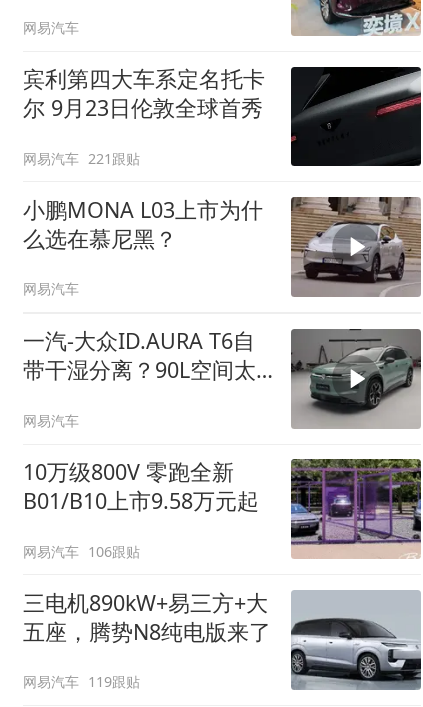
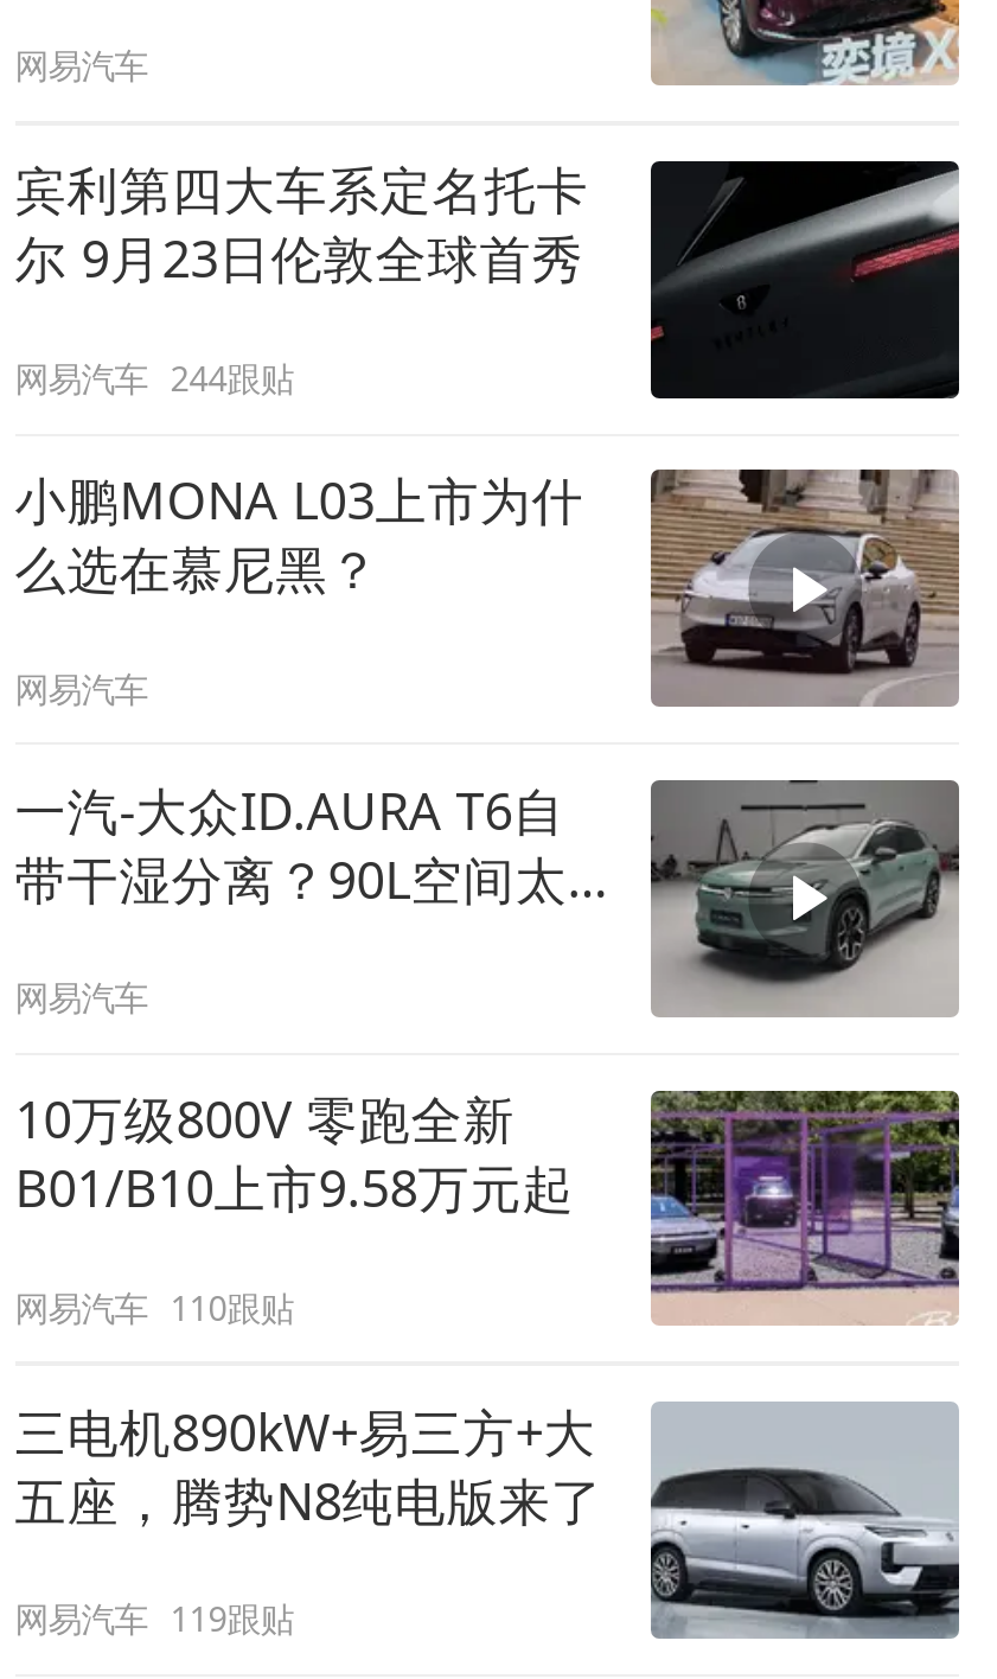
- 网易汽车 221跟贴
+ 网易汽车 244跟贴

- 网易汽车 106跟贴
+ 网易汽车 110跟贴
